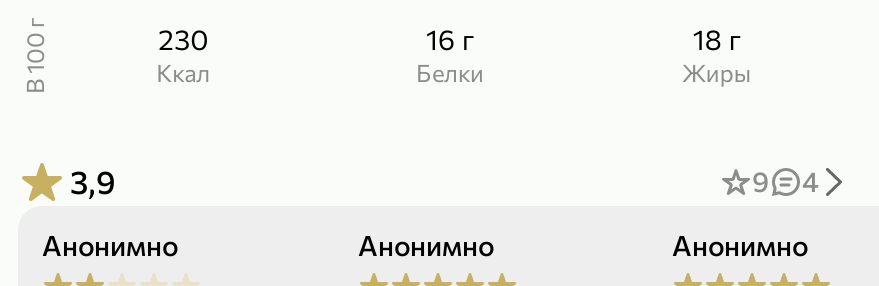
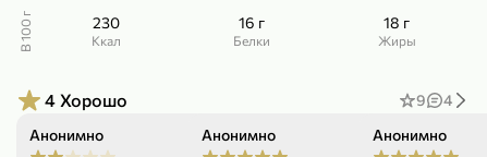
- 3,9
+ 4 Хорошо
